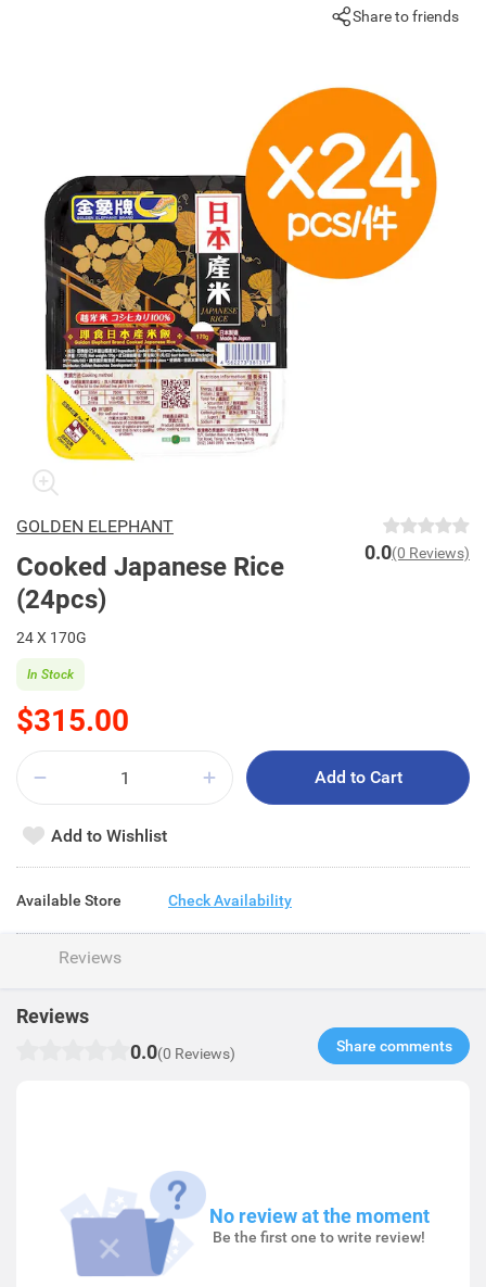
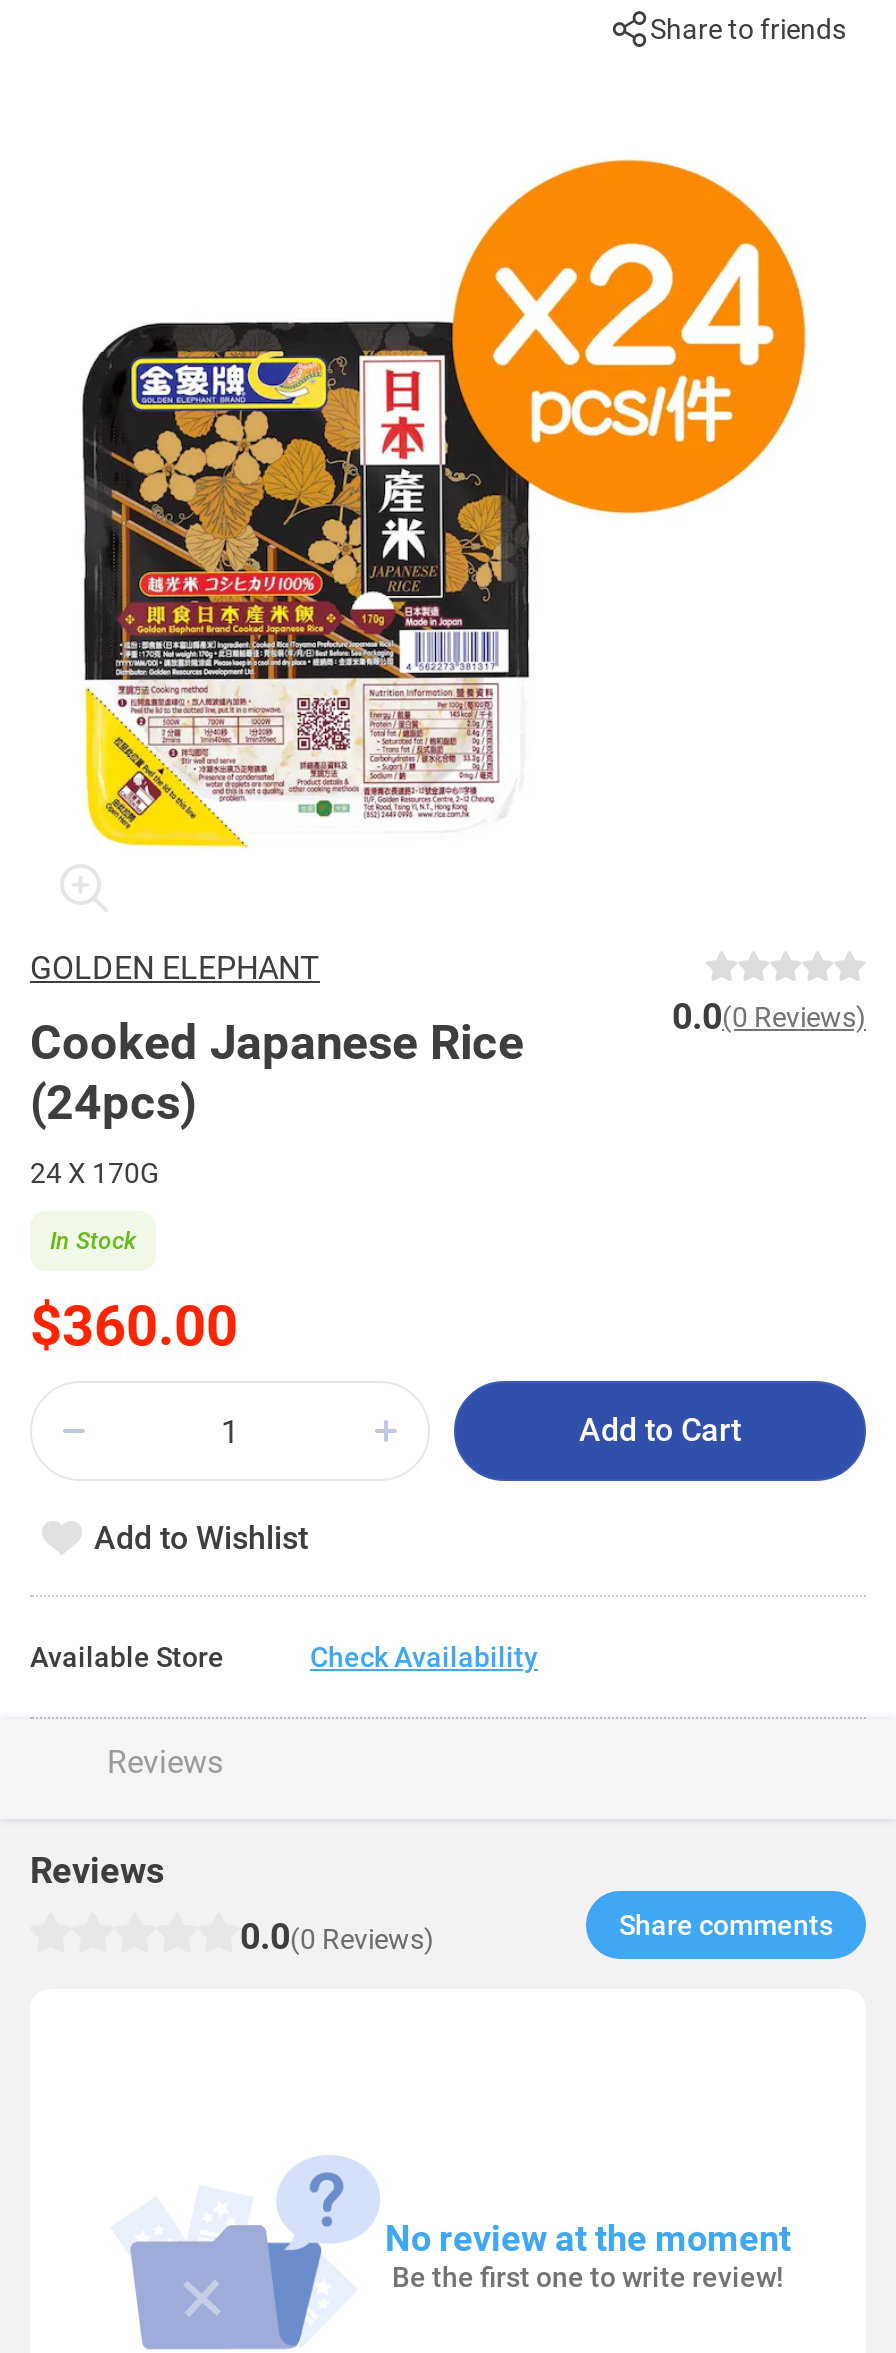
- $315.00
+ $360.00
